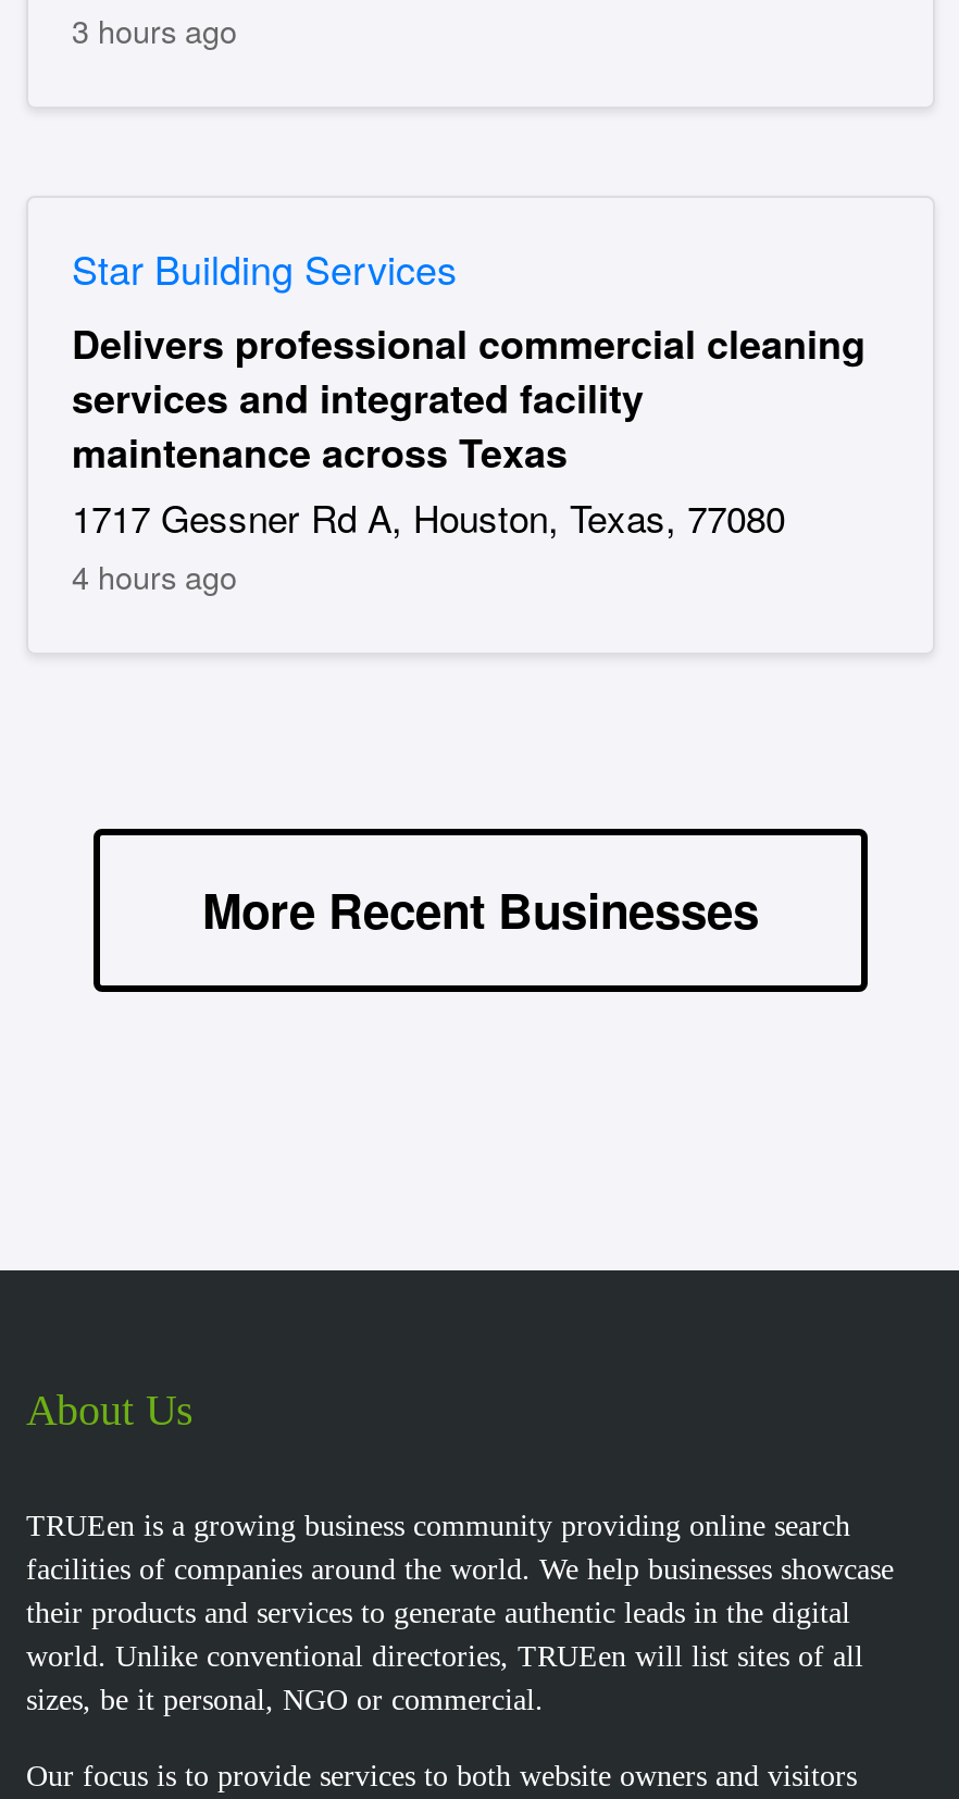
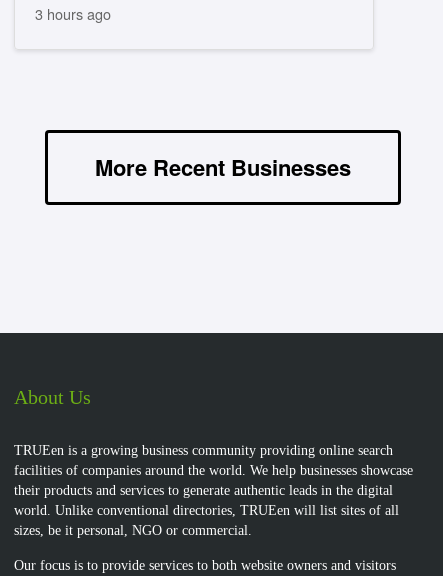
- Star Building Services
- Delivers professional commercial cleaning
- services and integrated facility
- maintenance across Texas
- 1717 Gessner Rd A, Houston, Texas, 77080
- 4 hours ago
